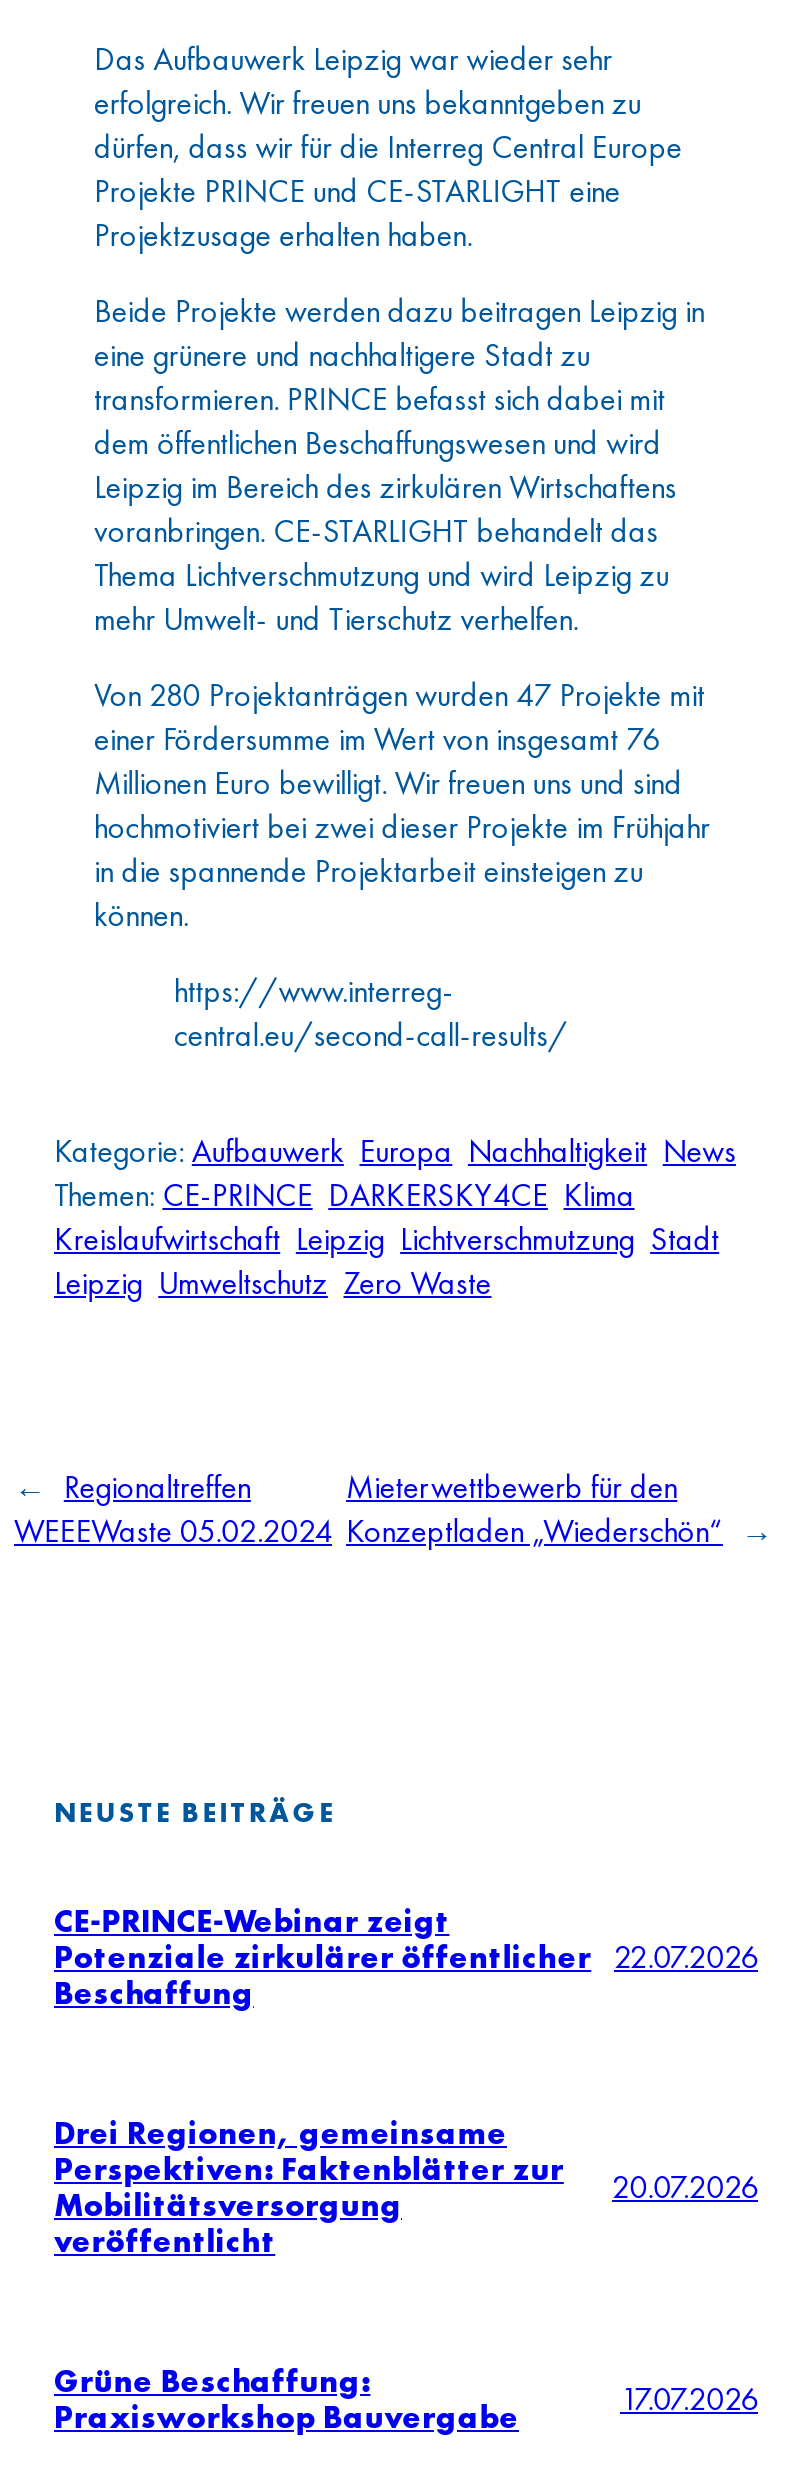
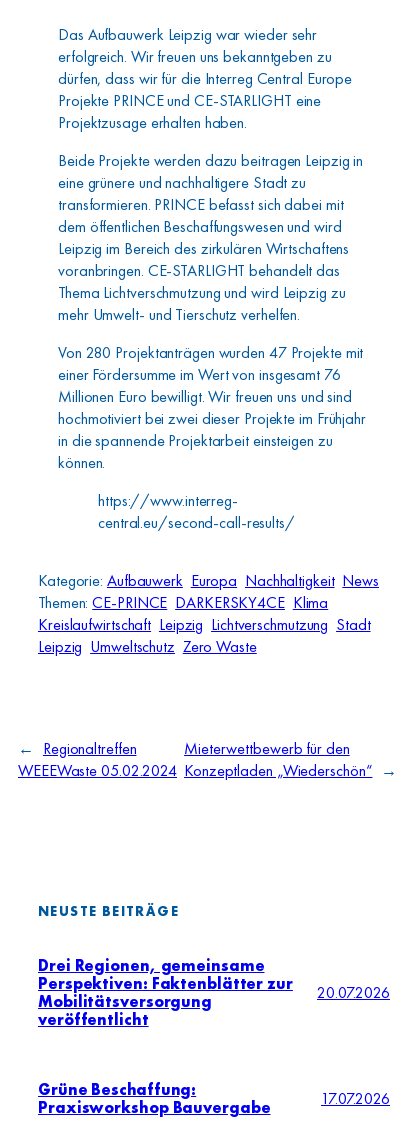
- CE-PRINCE-Webinar zeigt
- Potenziale zirkulärer öffentlicher
- Beschaffung

- 22.07.2026
